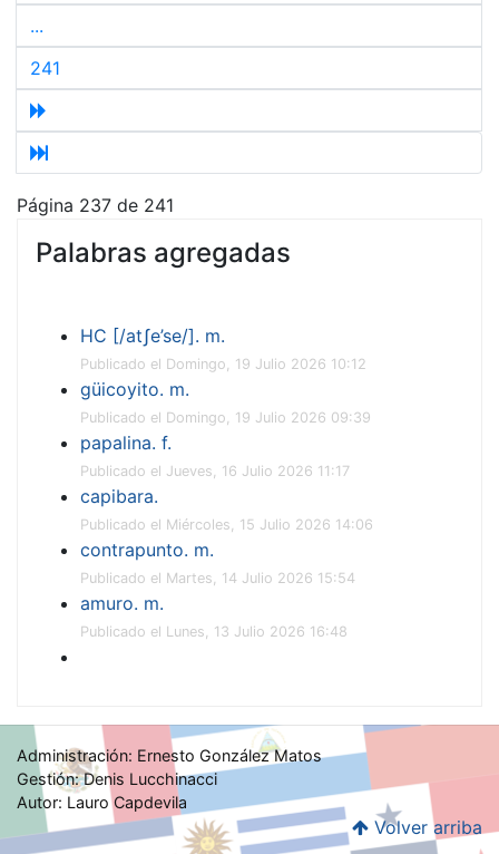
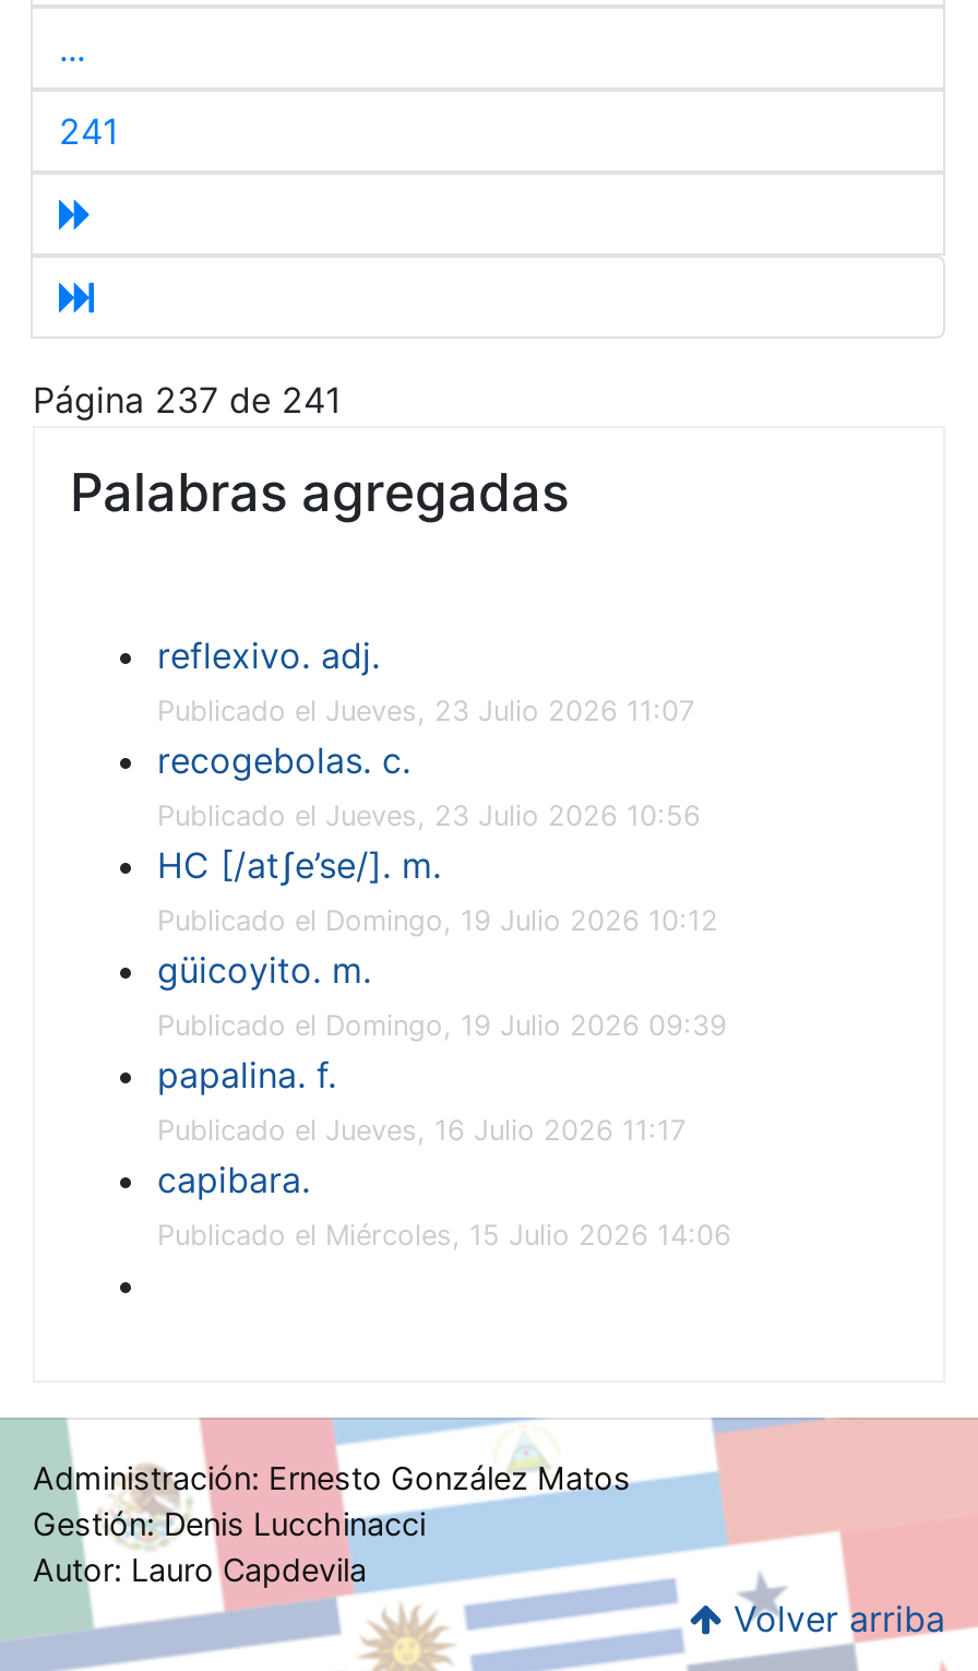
+ reflexivo. adj.
+ Publicado el Jueves, 23 Julio 2026 11:07
+ recogebolas. c.
+ Publicado el Jueves, 23 Julio 2026 10:56

moved down: HC [/atʃe’se/]. m. | Publicado el Domingo, 19 Julio 2026 10:12 | güicoyito. m. | Publicado el Domingo, 19 Julio 2026 09:39 | papalina. f. | Publicado el Jueves, 16 Julio 2026 11:17 | capibara. | Publicado el Miércoles, 15 Julio 2026 14:06

- contrapunto. m.
- Publicado el Martes, 14 Julio 2026 15:54
- amuro. m.
- Publicado el Lunes, 13 Julio 2026 16:48
